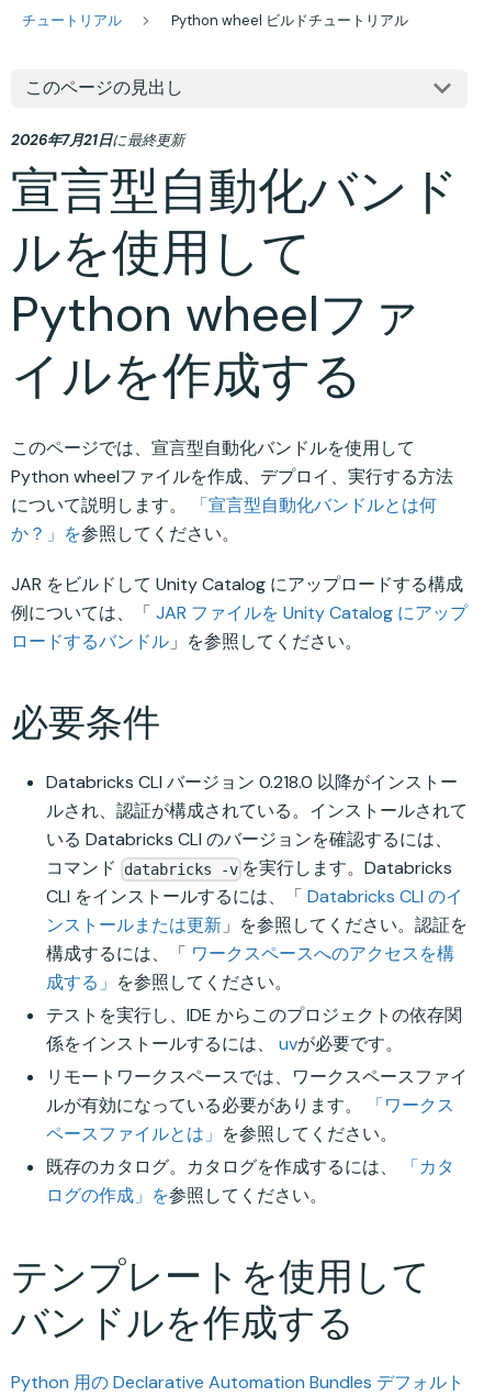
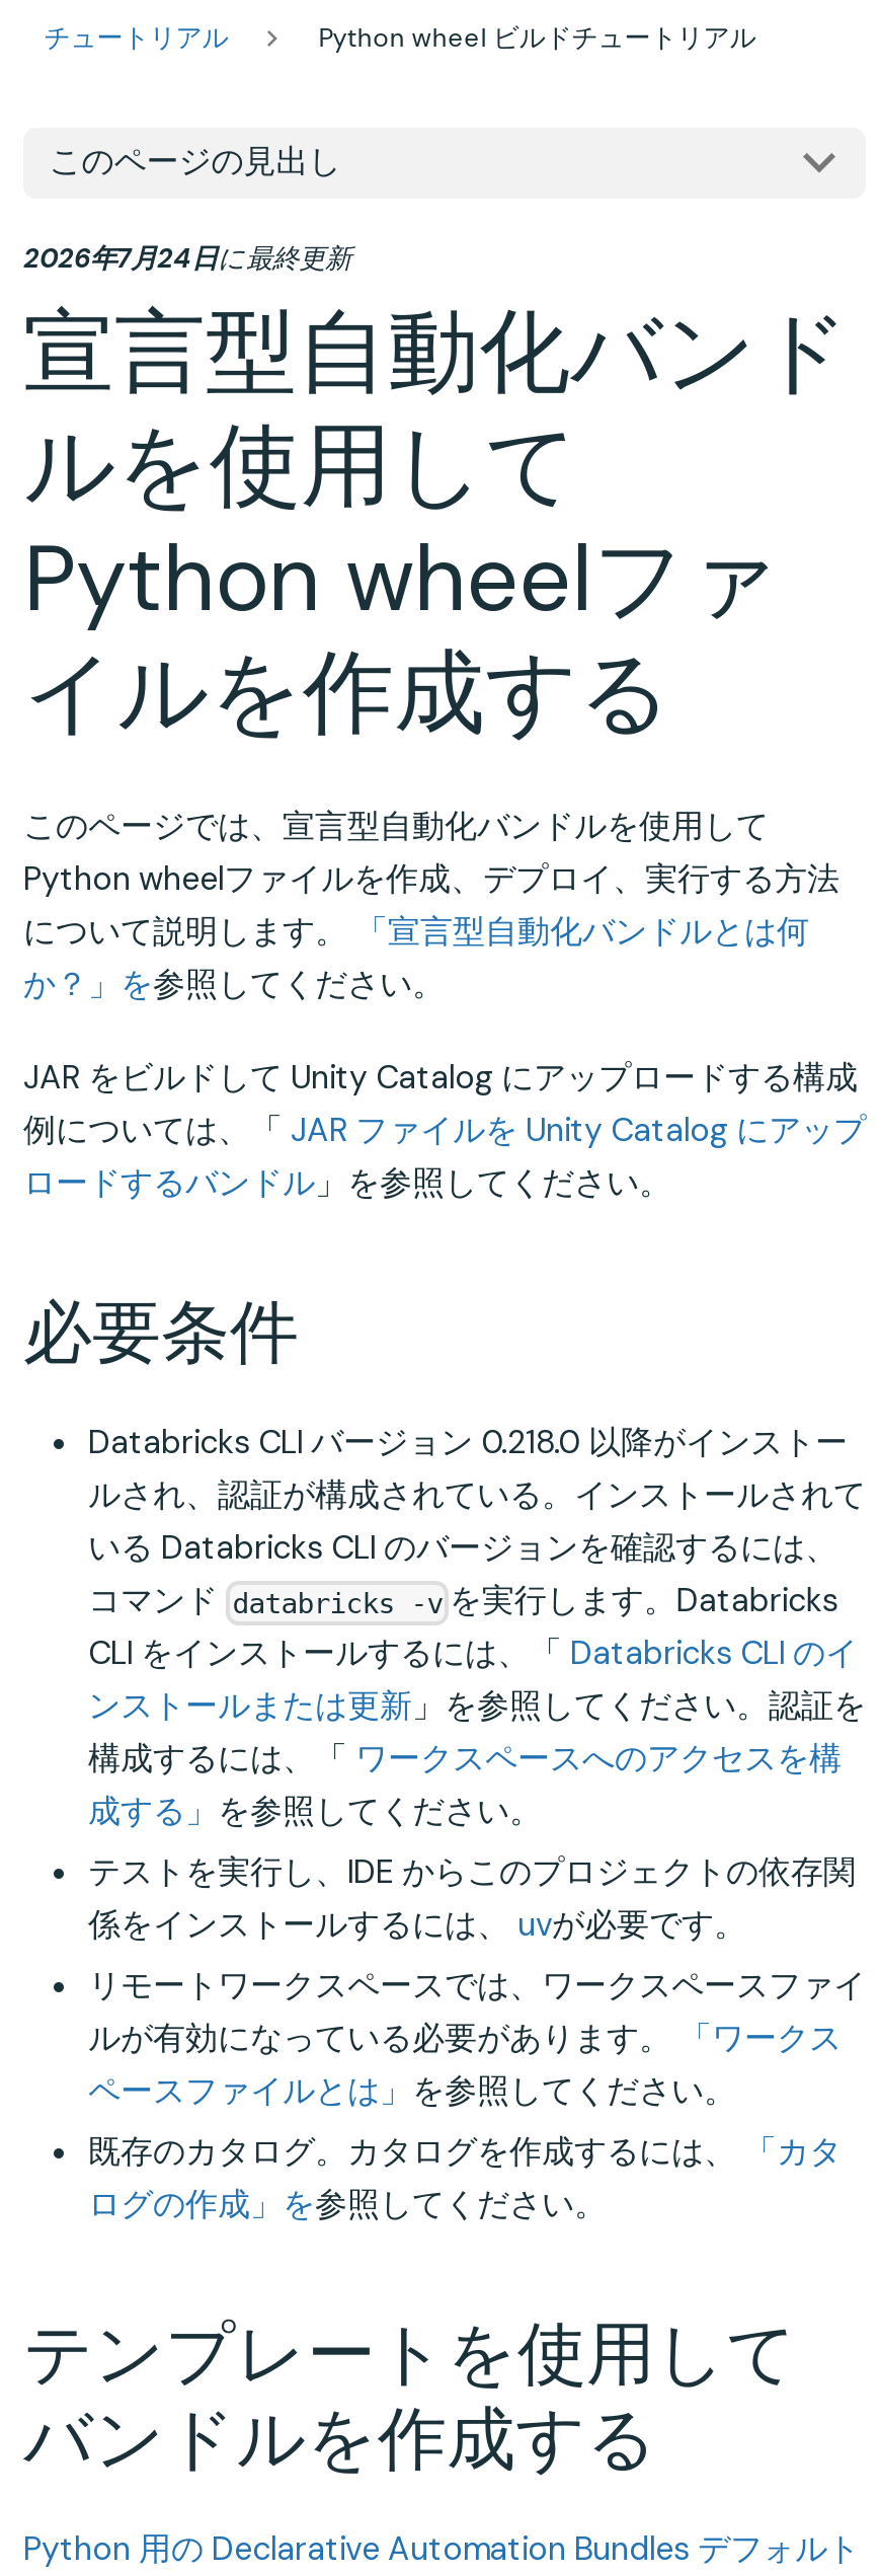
- 2026年7月21日に最終更新
+ 2026年7月24日に最終更新
